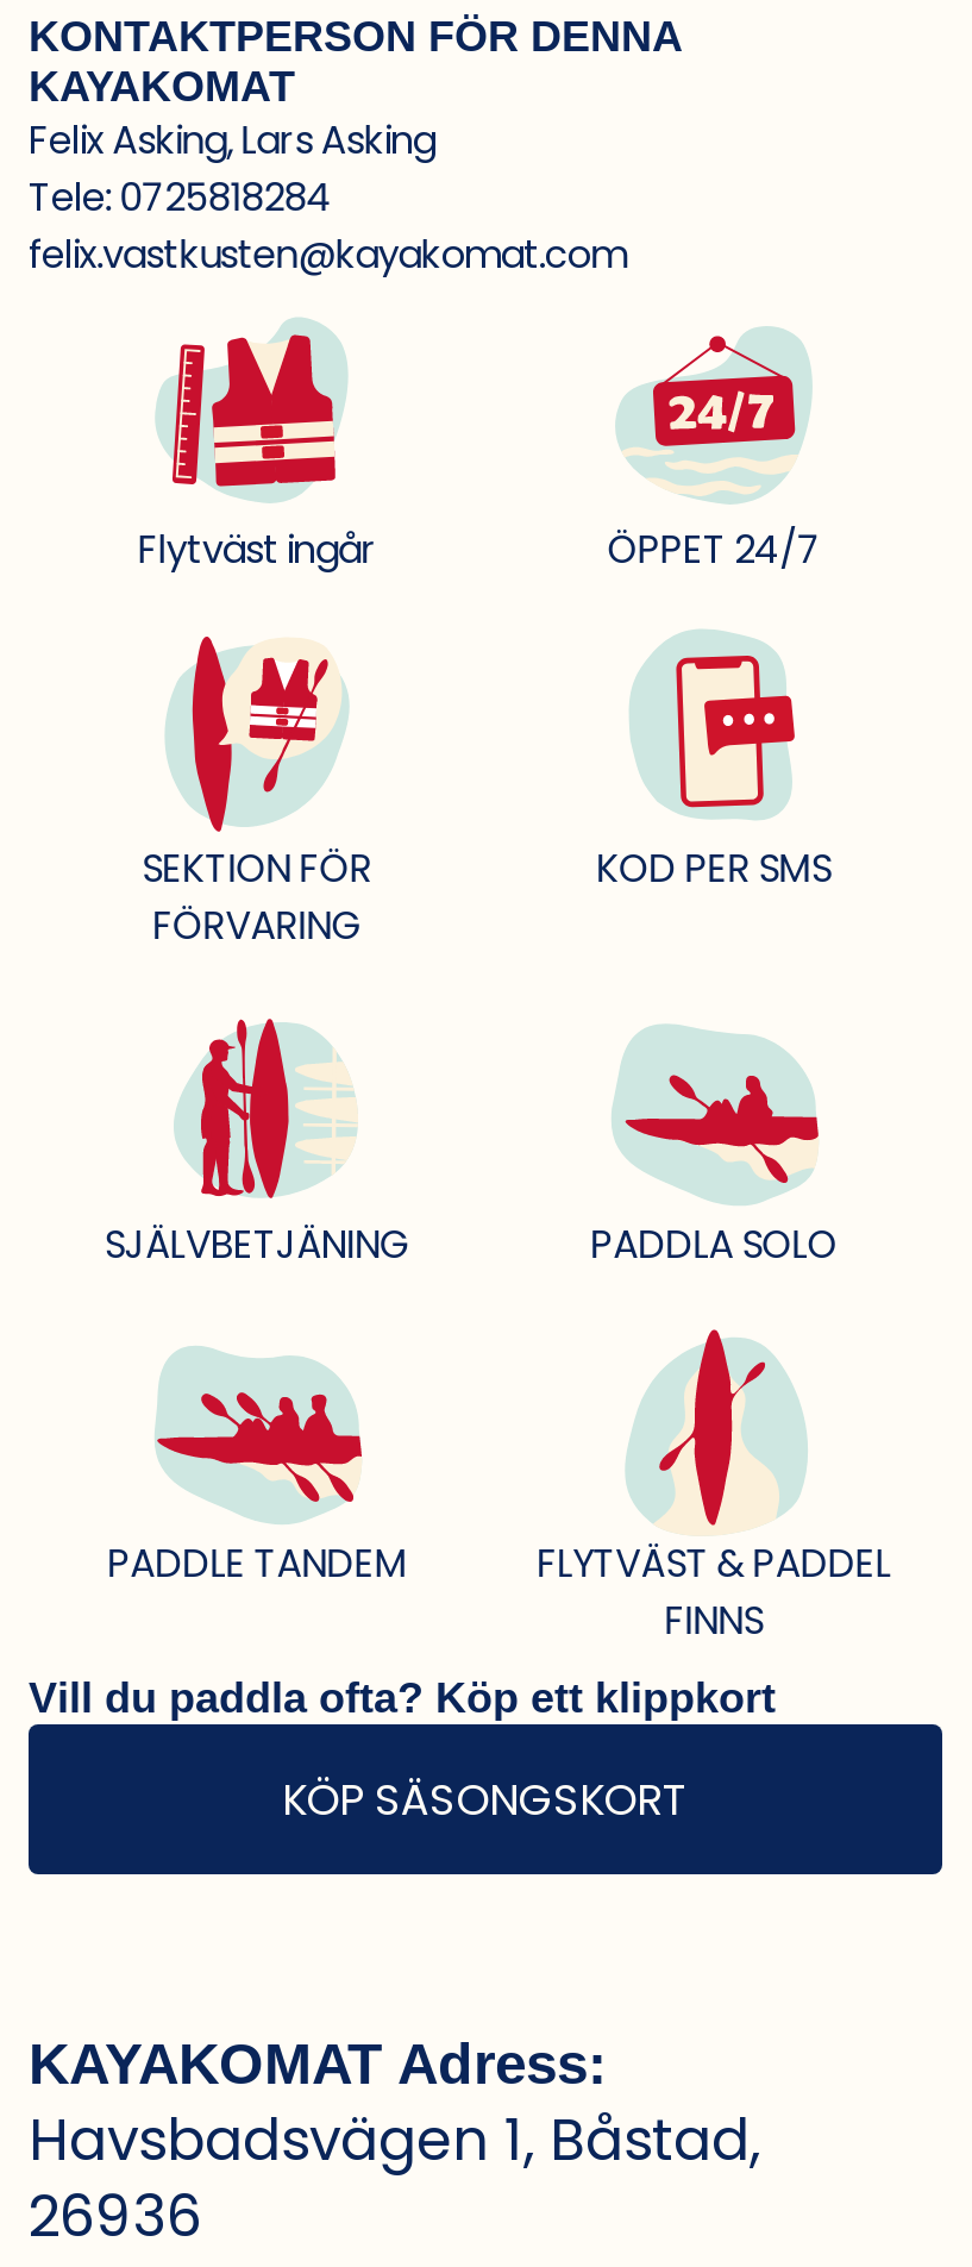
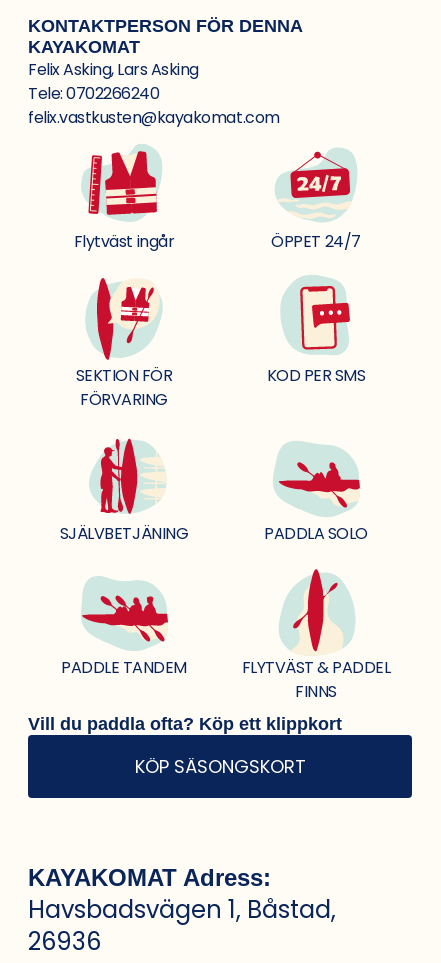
- Tele: 0725818284
+ Tele: 0702266240
